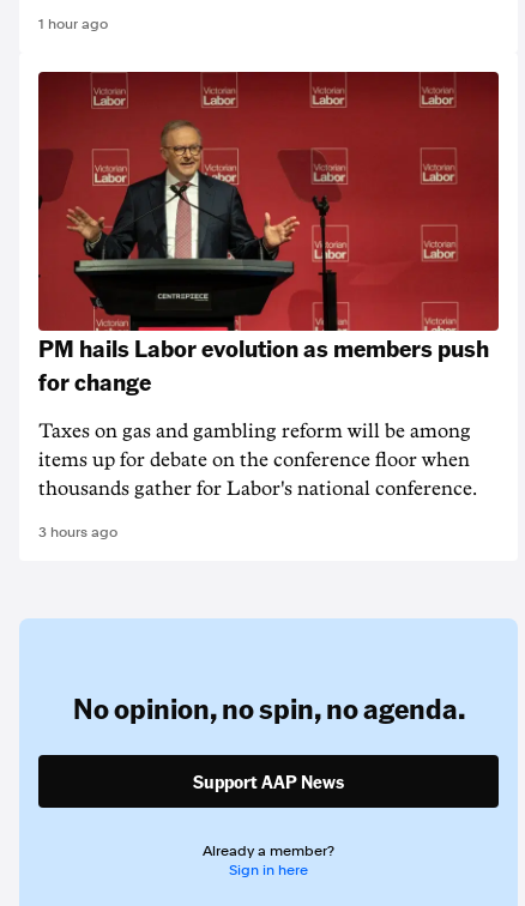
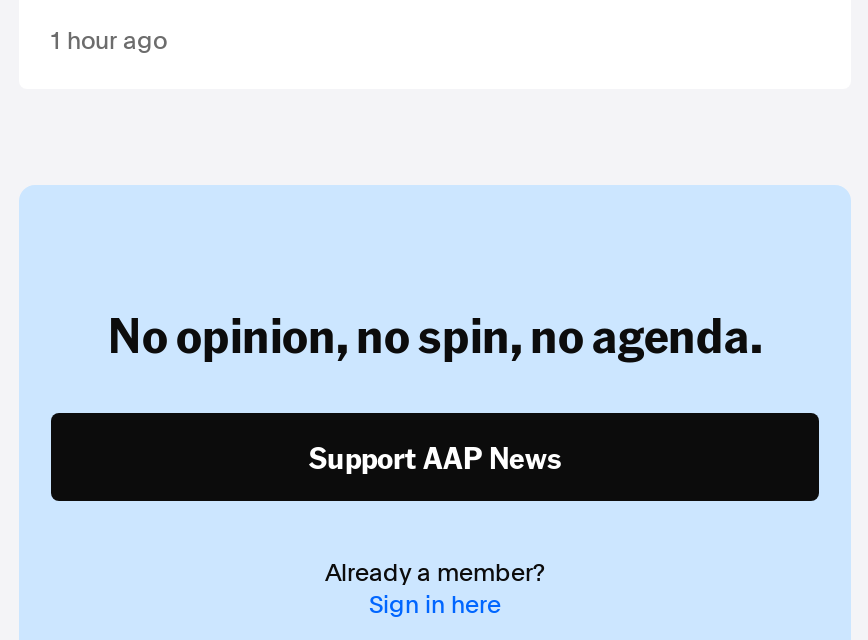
- [image]
- PM hails Labor evolution as members push
- for change
- Taxes on gas and gambling reform will be among
- items up for debate on the conference floor when
- thousands gather for Labor's national conference.
- 3 hours ago
